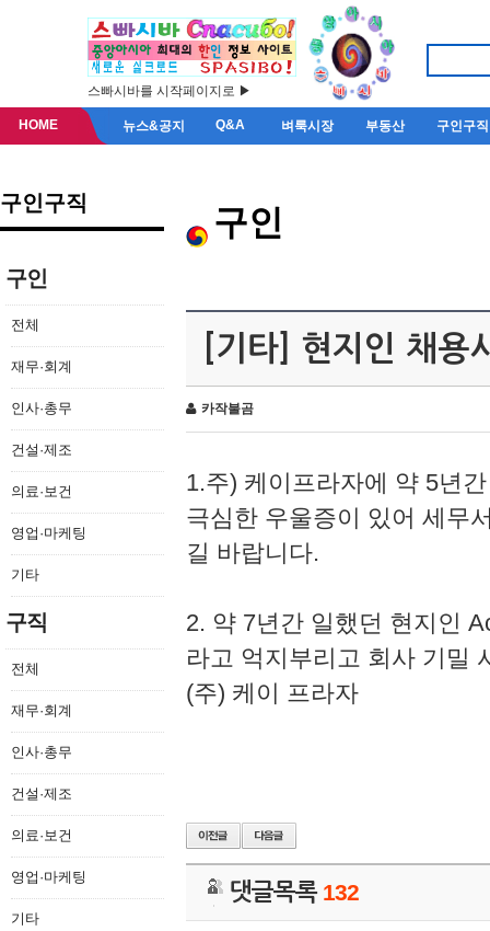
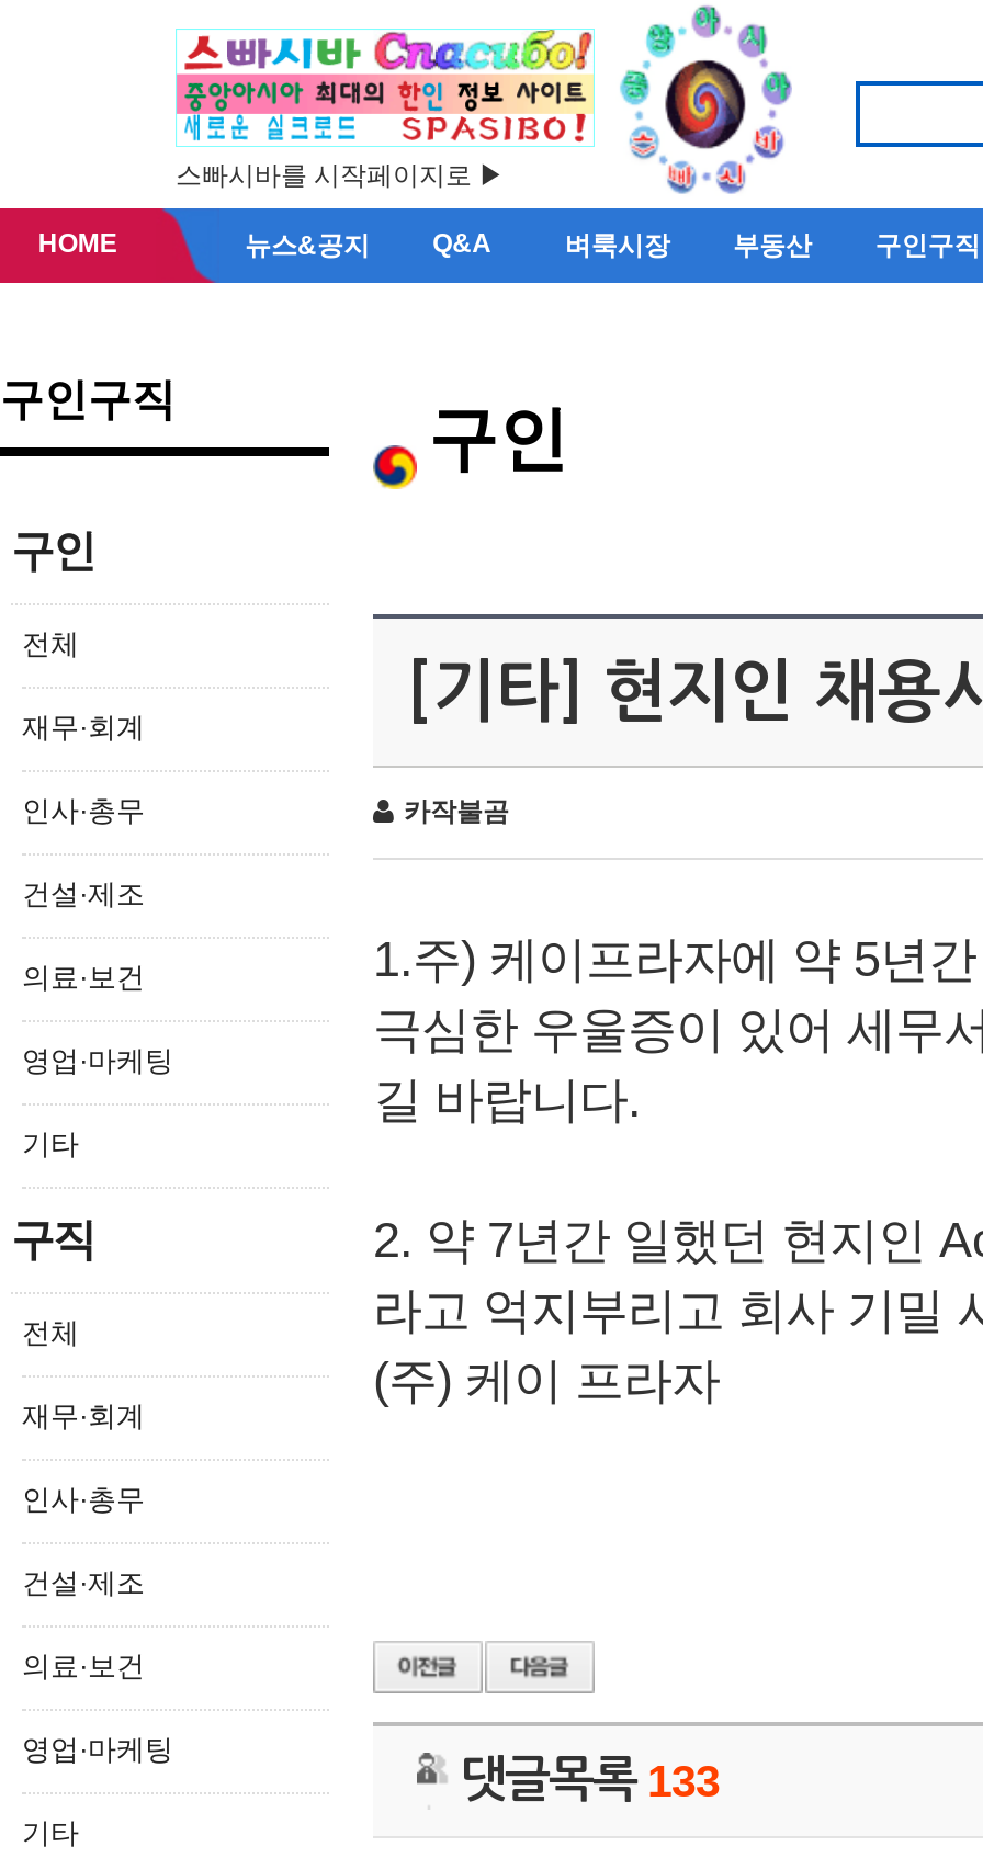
- 댓글목록 132
+ 댓글목록 133
